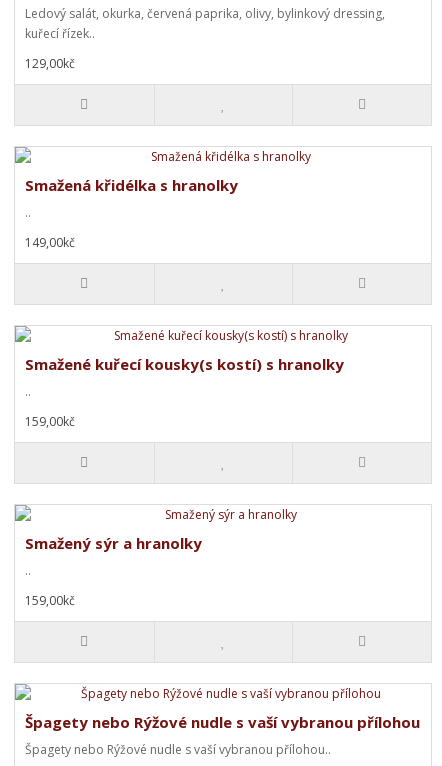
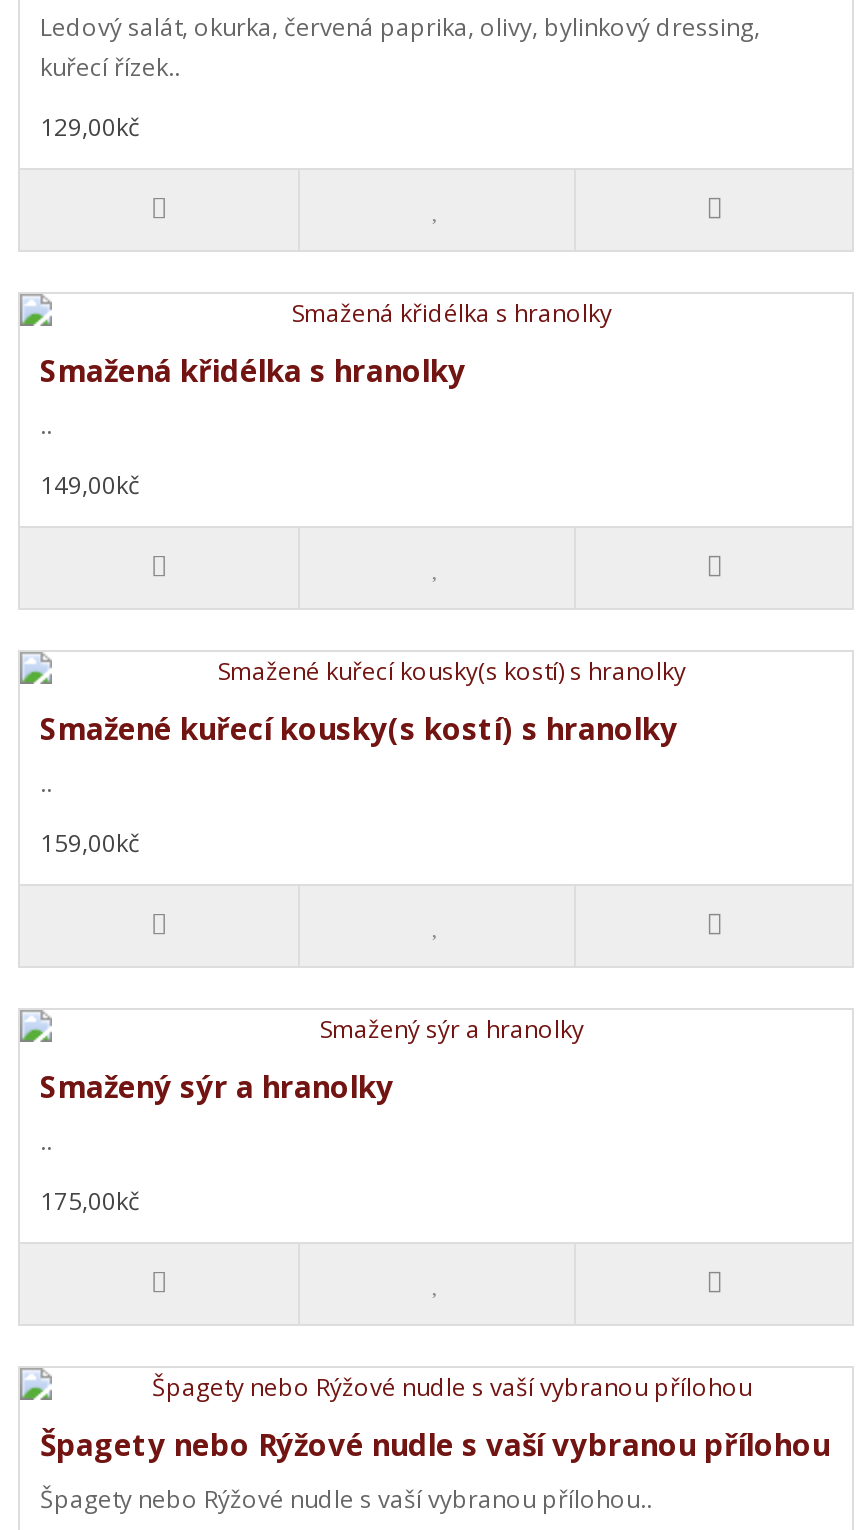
- 159,00kč
+ 175,00kč
